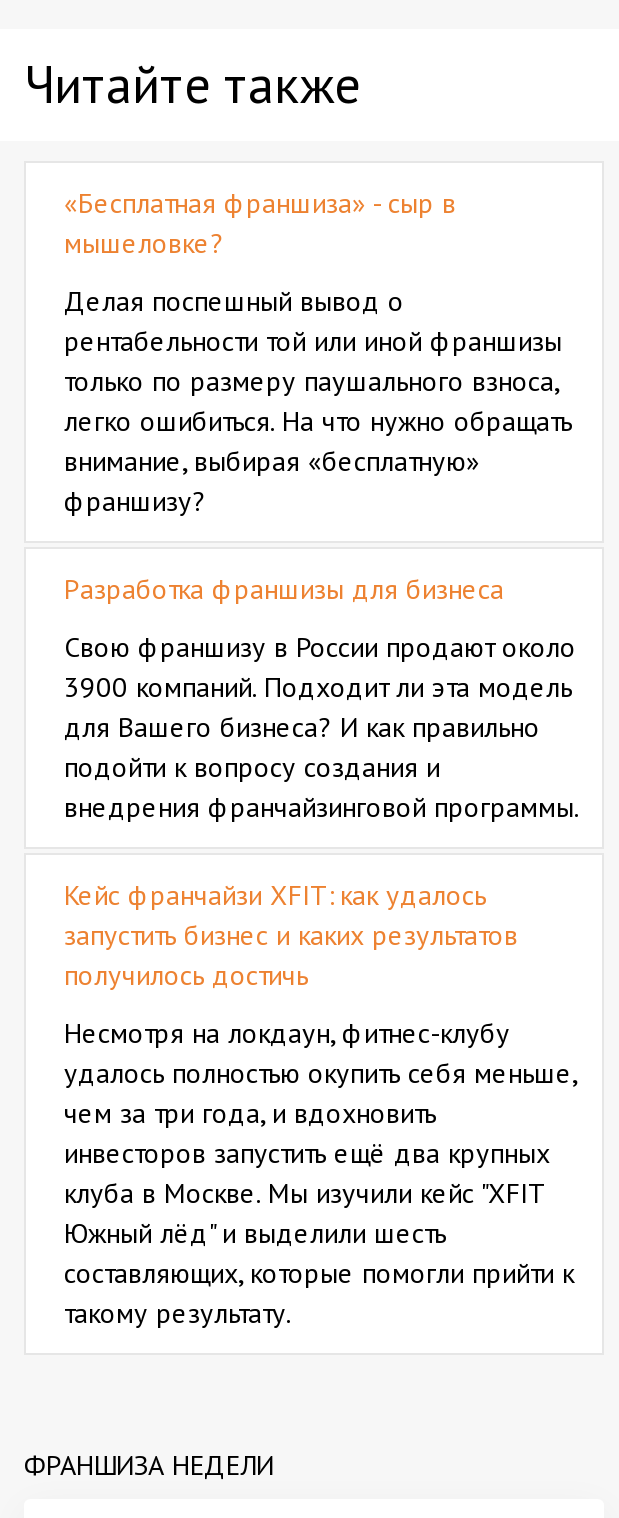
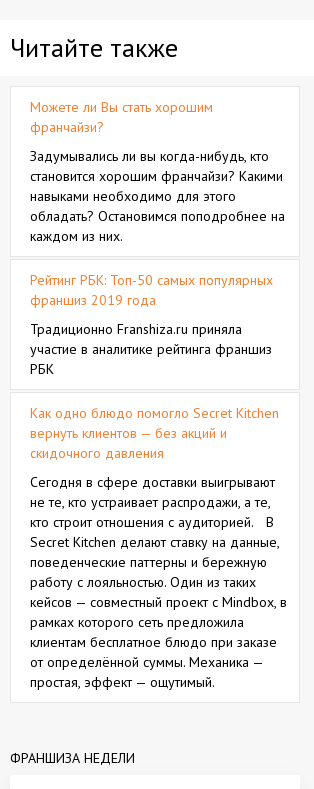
- «Бесплатная франшиза» - сыр в
- мышеловке?
+ Можете ли Вы стать хорошим
+ франчайзи?

- Делая поспешный вывод о
- рентабельности той или иной франшизы
- только по размеру паушального взноса,
- легко ошибиться. На что нужно обращать
- внимание, выбирая «бесплатную»
- франшизу?
+ Задумывались ли вы когда-нибудь, кто
+ становится хорошим франчайзи? Какими
+ навыками необходимо для этого
+ обладать? Остановимся поподробнее на
+ каждом из них.

- Разработка франшизы для бизнеса
+ Рейтинг РБК: Топ-50 самых популярных
+ франшиз 2019 года

- Свою франшизу в России продают около
- 3900 компаний. Подходит ли эта модель
- для Вашего бизнеса? И как правильно
- подойти к вопросу создания и
- внедрения франчайзинговой программы.
+ Традиционно Franshiza.ru приняла
+ участие в аналитике рейтинга франшиз
+ РБК

- Кейс франчайзи XFIT: как удалось
- запустить бизнес и каких результатов
- получилось достичь
+ Как одно блюдо помогло Secret Kitchen
+ вернуть клиентов — без акций и
+ скидочного давления

- Несмотря на локдаун, фитнес-клубу
- удалось полностью окупить себя меньше,
- чем за три года, и вдохновить
- инвесторов запустить ещё два крупных
- клуба в Москве. Мы изучили кейс "XFIT
- Южный лёд" и выделили шесть
- составляющих, которые помогли прийти к
- такому результату.
+ Сегодня в сфере доставки выигрывают
+ не те, кто устраивает распродажи, а те,
+ кто строит отношения с аудиторией. В
+ Secret Kitchen делают ставку на данные,
+ поведенческие паттерны и бережную
+ работу с лояльностью. Один из таких
+ кейсов — совместный проект с Mindbox, в
+ рамках которого сеть предложила
+ клиентам бесплатное блюдо при заказе
+ от определённой суммы. Механика —
+ простая, эффект — ощутимый.
